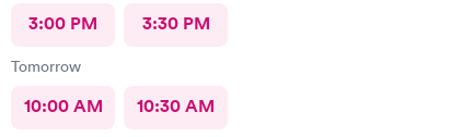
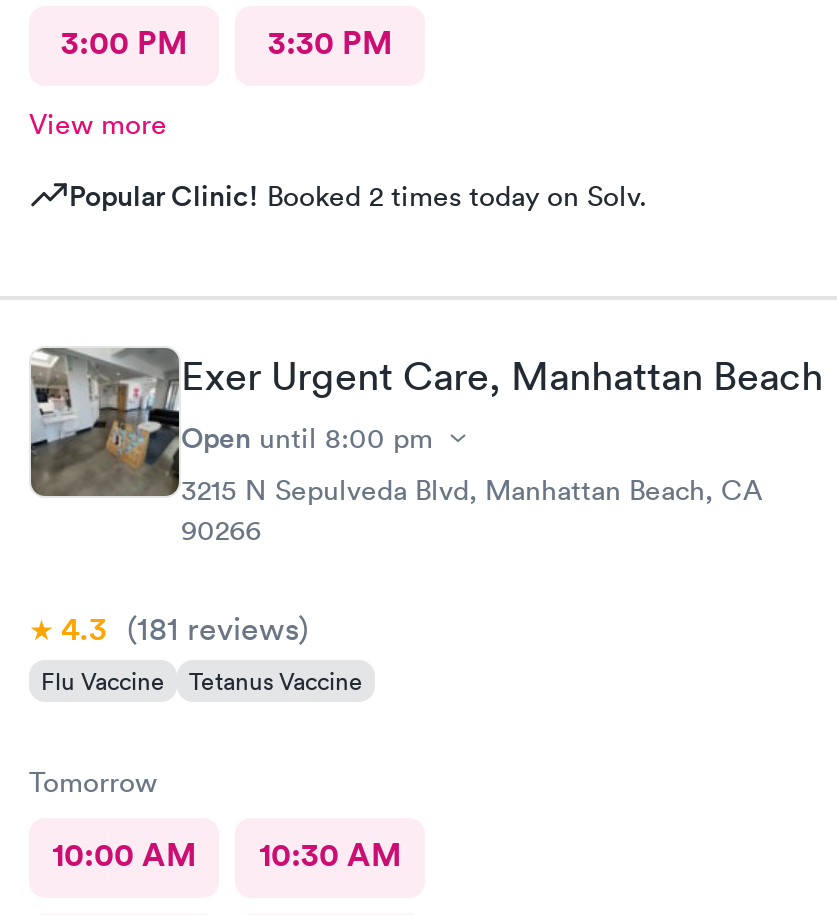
+ View more
+ Popular Clinic! Booked 2 times today on Solv.

+ [image]
+ Exer Urgent Care, Manhattan Beach
+ Open until 8:00 pm
+ 3215 N Sepulveda Blvd, Manhattan Beach, CA
+ 90266
+ 4.3 (181 reviews)
+ Flu Vaccine
+ Tetanus Vaccine
